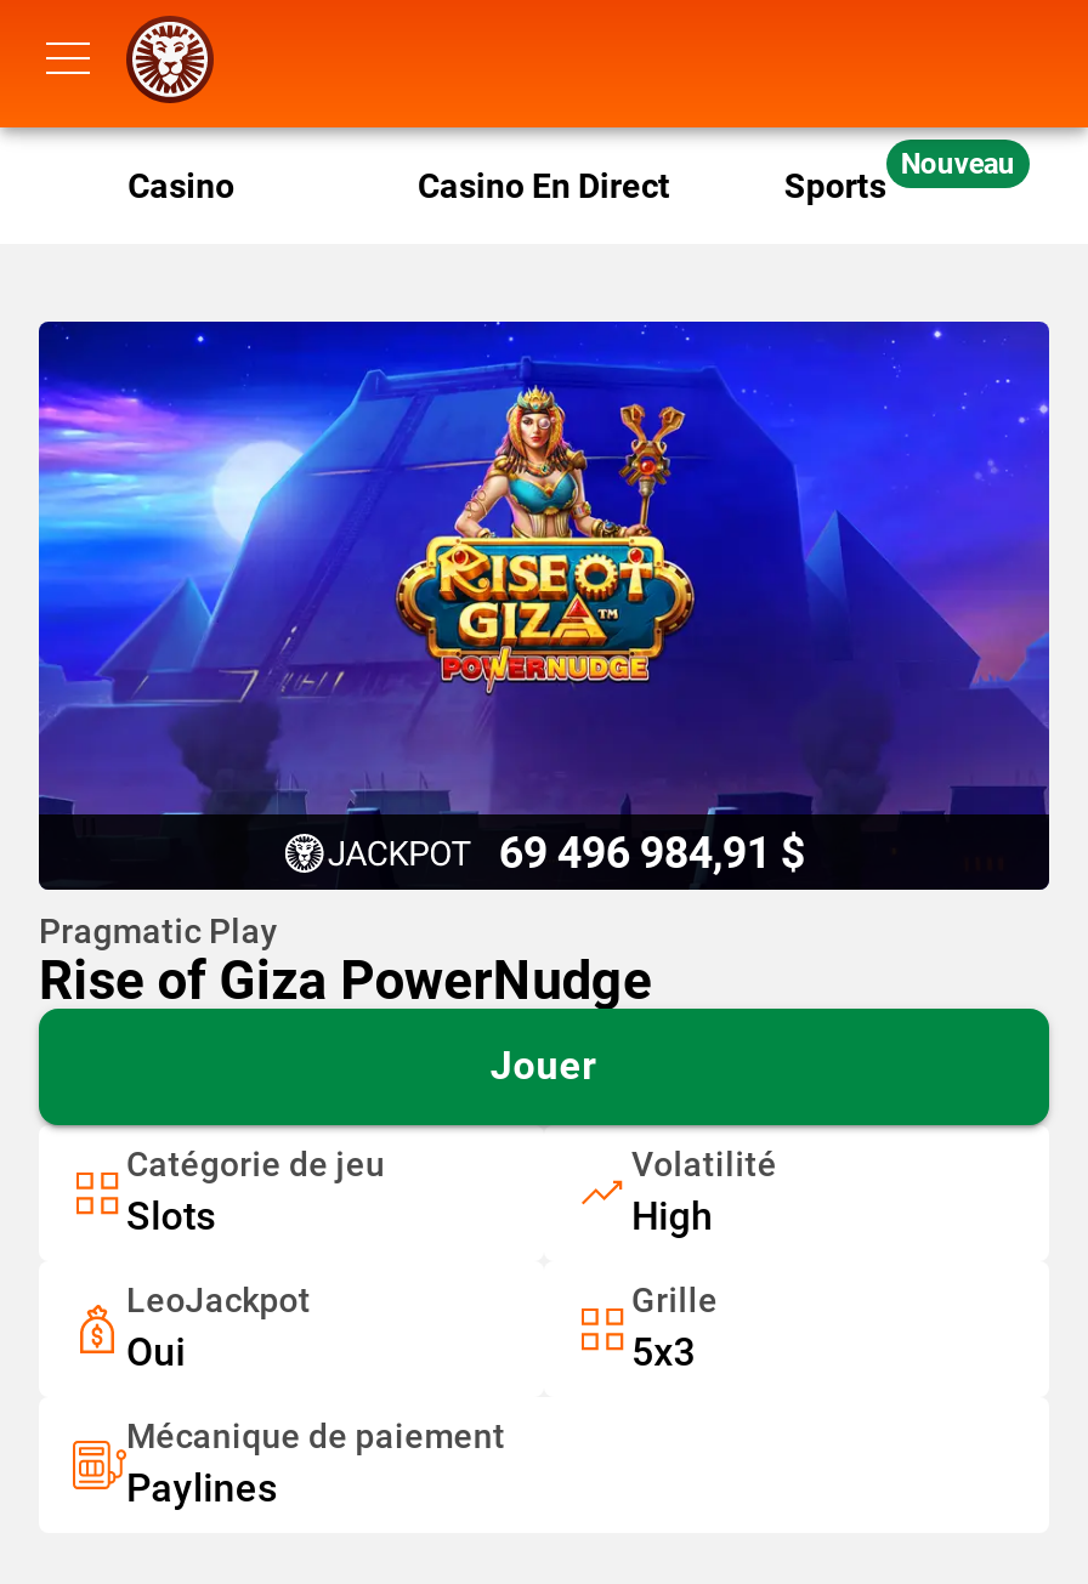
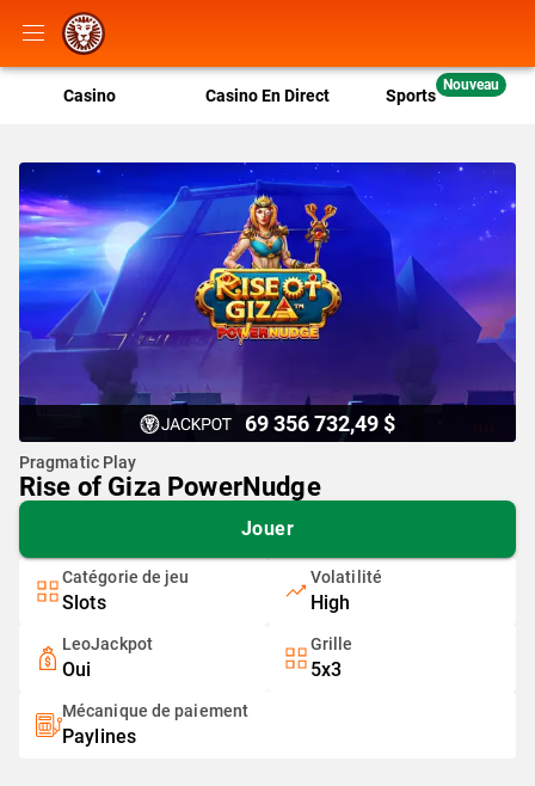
- 69 496 984,91 $
+ 69 356 732,49 $
